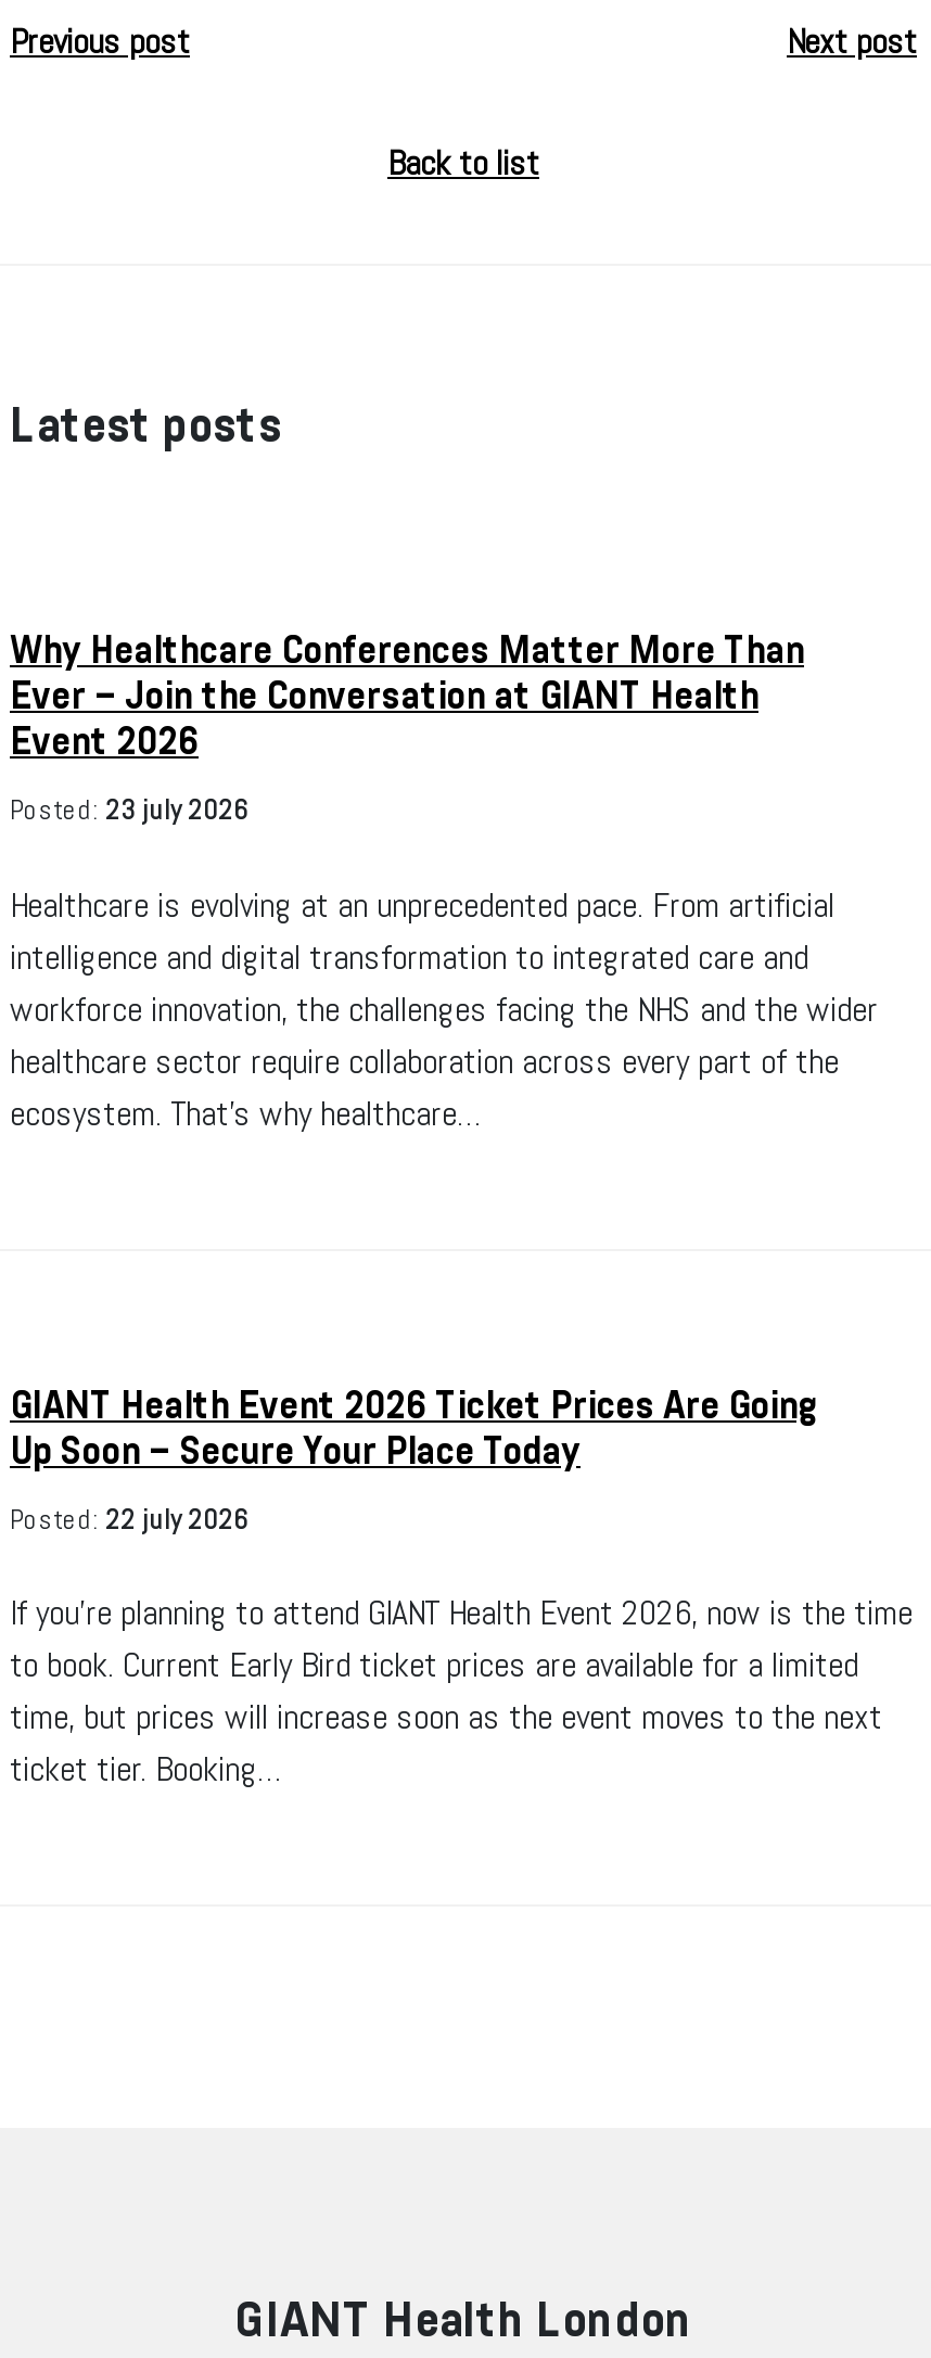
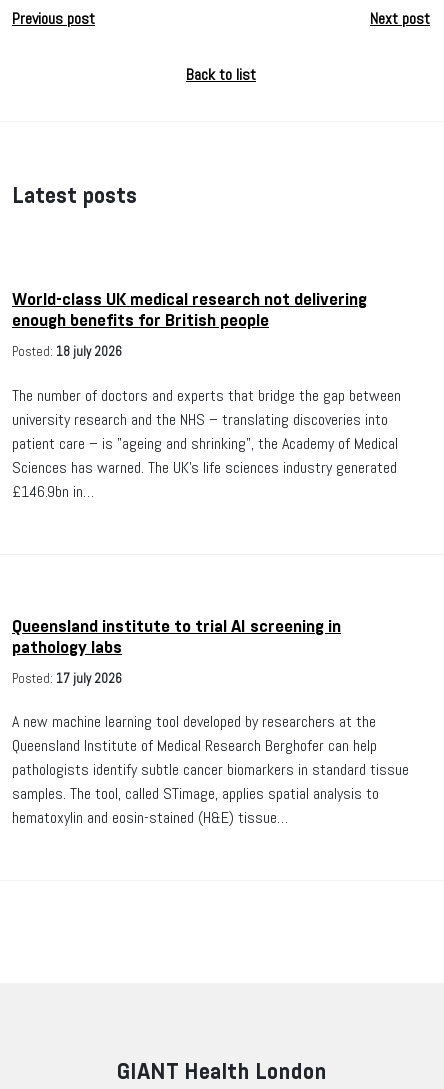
- Why Healthcare Conferences Matter More Than
- Ever – Join the Conversation at GIANT Health
- Event 2026
- Posted: 23 july 2026
- Healthcare is evolving at an unprecedented pace. From artificial
- intelligence and digital transformation to integrated care and
- workforce innovation, the challenges facing the NHS and the wider
- healthcare sector require collaboration across every part of the
- ecosystem. That's why healthcare…
+ World-class UK medical research not delivering
+ enough benefits for British people
+ Posted: 18 july 2026
+ The number of doctors and experts that bridge the gap between
+ university research and the NHS – translating discoveries into
+ patient care – is "ageing and shrinking", the Academy of Medical
+ Sciences has warned. The UK's life sciences industry generated
+ £146.9bn in…

- GIANT Health Event 2026 Ticket Prices Are Going
- Up Soon – Secure Your Place Today
- Posted: 22 july 2026
- If you're planning to attend GIANT Health Event 2026, now is the time
- to book. Current Early Bird ticket prices are available for a limited
- time, but prices will increase soon as the event moves to the next
- ticket tier. Booking…
+ Queensland institute to trial AI screening in
+ pathology labs
+ Posted: 17 july 2026
+ A new machine learning tool developed by researchers at the
+ Queensland Institute of Medical Research Berghofer can help
+ pathologists identify subtle cancer biomarkers in standard tissue
+ samples. The tool, called STimage, applies spatial analysis to
+ hematoxylin and eosin-stained (H&E) tissue…
